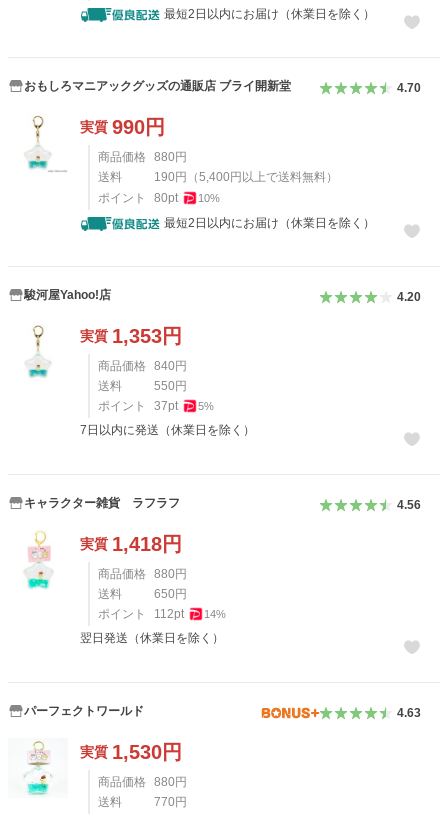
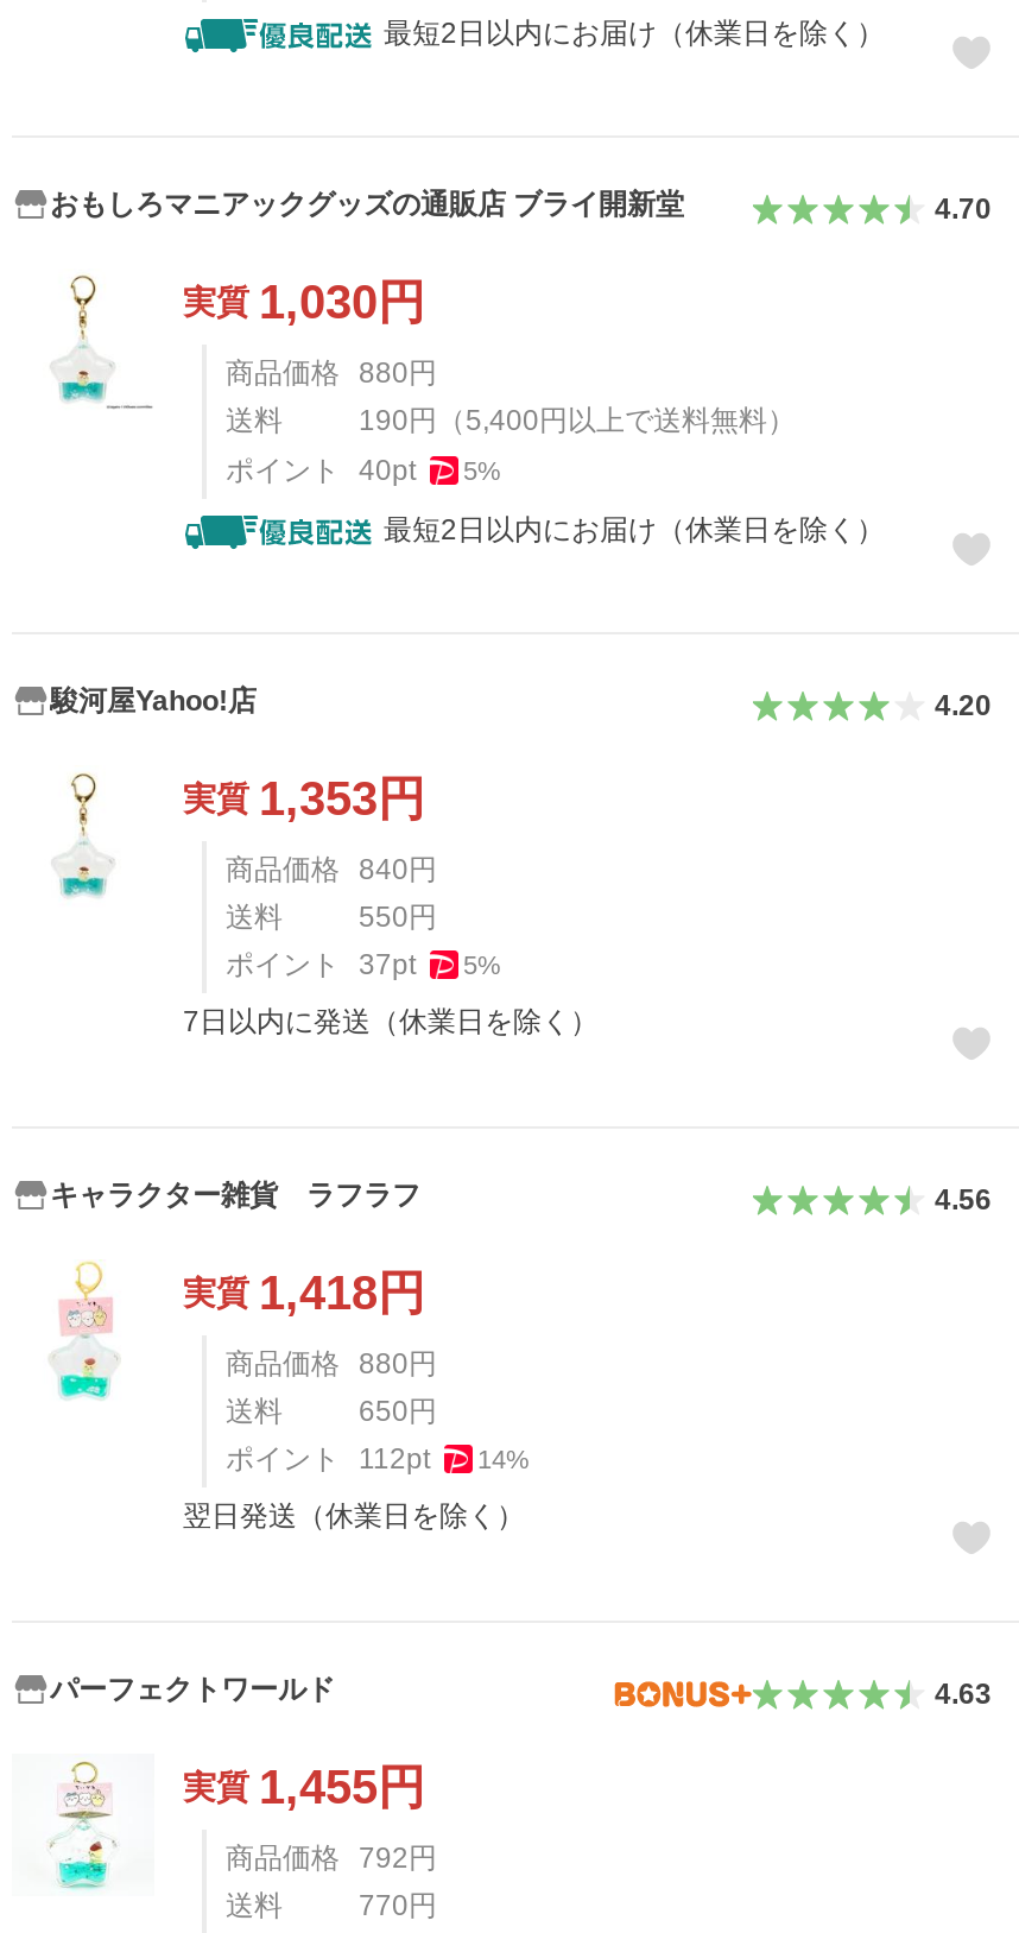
- 実質990円
+ 実質1,030円

- ポイント 80pt
+ ポイント 40pt

- 10%
+ 5%

- 実質1,530円
+ 実質1,455円

- 商品価格 880円
+ 商品価格 792円
